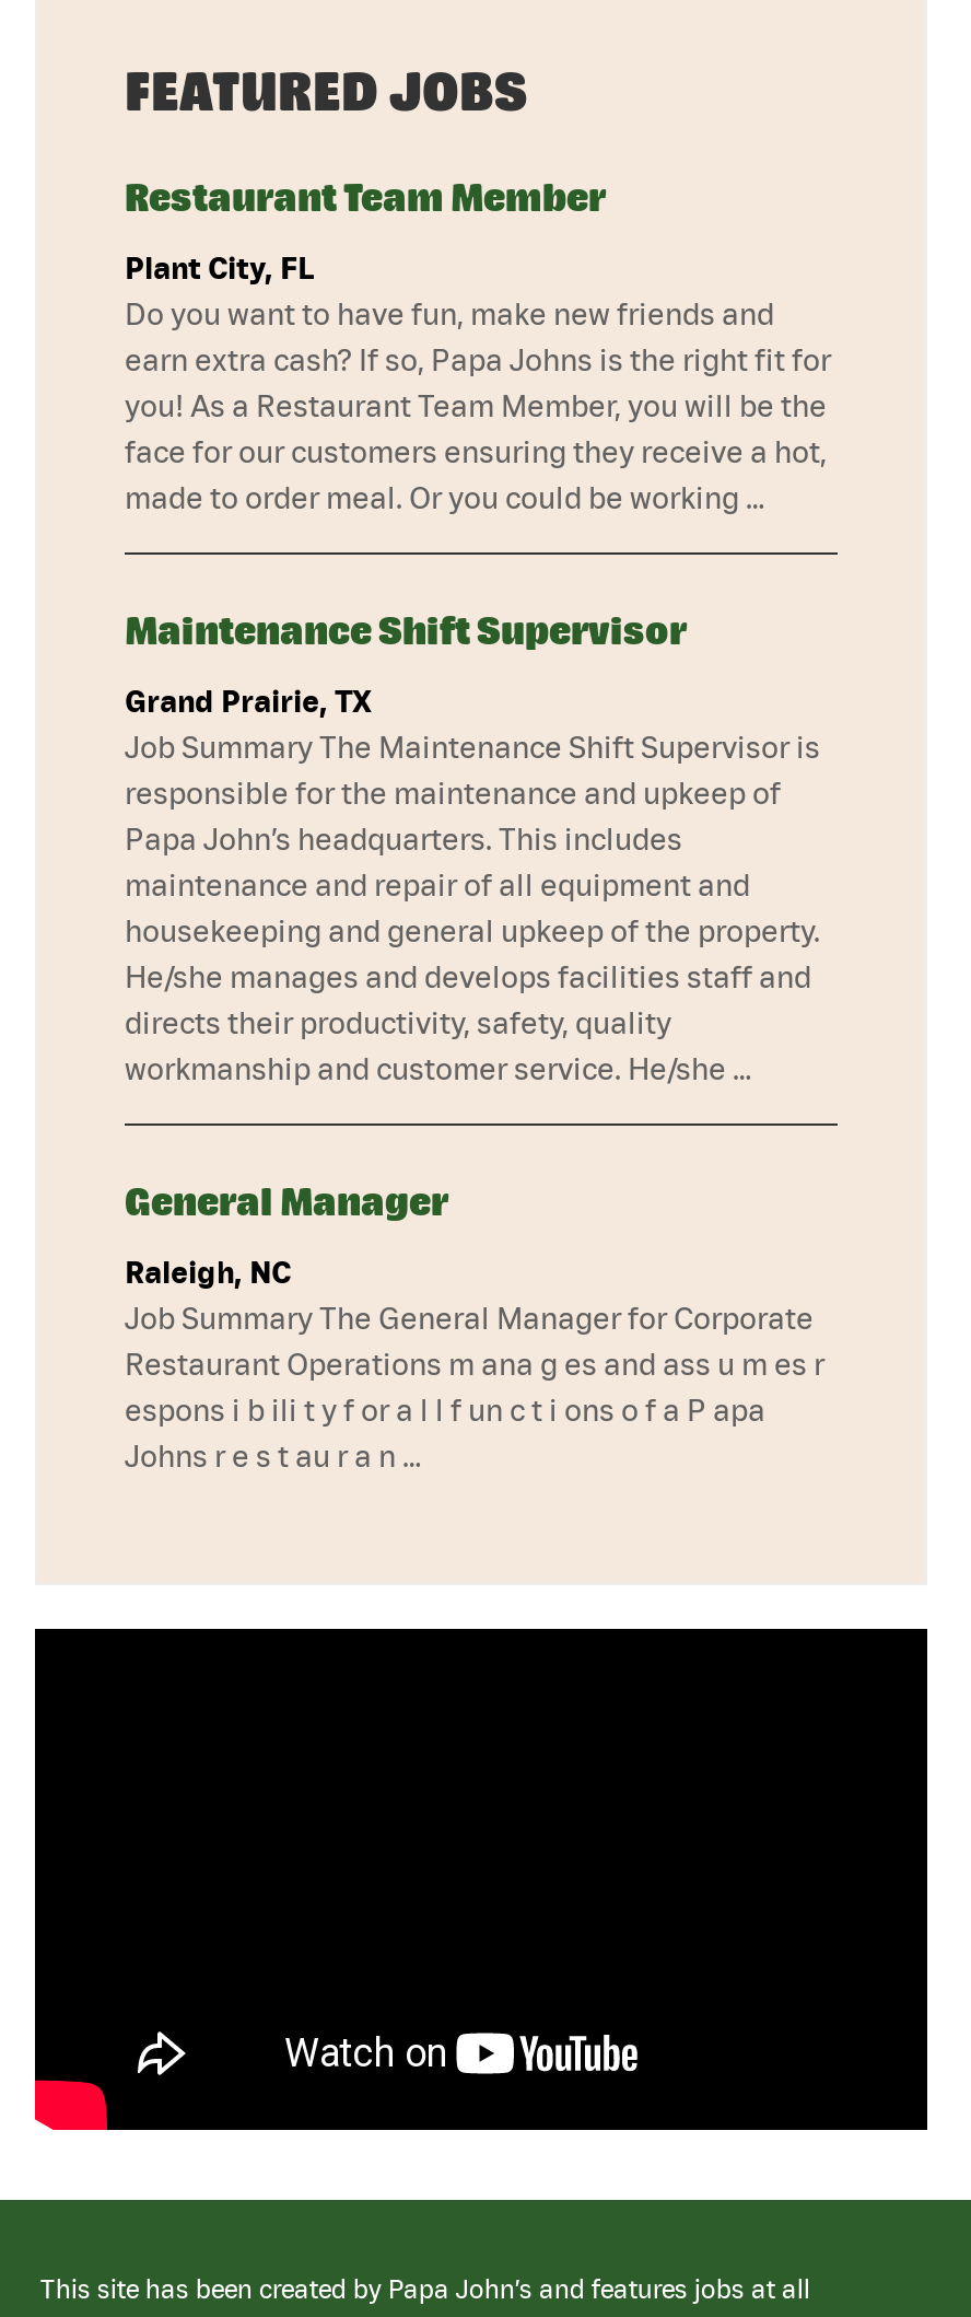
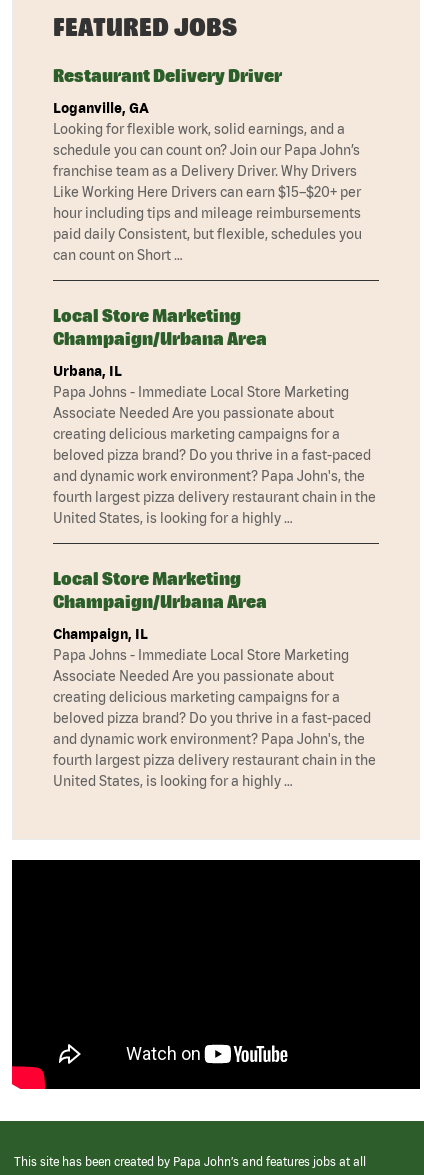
- Restaurant Team Member
+ Restaurant Delivery Driver

- Plant City, FL
- Do you want to have fun, make new friends and
- earn extra cash? If so, Papa Johns is the right fit for
- you! As a Restaurant Team Member, you will be the
- face for our customers ensuring they receive a hot,
- made to order meal. Or you could be working …
+ Loganville, GA
+ Looking for flexible work, solid earnings, and a
+ schedule you can count on? Join our Papa John’s
+ franchise team as a Delivery Driver. Why Drivers
+ Like Working Here Drivers can earn $15–$20+ per
+ hour including tips and mileage reimbursements
+ paid daily Consistent, but flexible, schedules you
+ can count on Short …

- Maintenance Shift Supervisor
+ Local Store Marketing
+ Champaign/Urbana Area

- Grand Prairie, TX
- Job Summary The Maintenance Shift Supervisor is
- responsible for the maintenance and upkeep of
- Papa John’s headquarters. This includes
- maintenance and repair of all equipment and
- housekeeping and general upkeep of the property.
- He/she manages and develops facilities staff and
- directs their productivity, safety, quality
- workmanship and customer service. He/she …
+ Urbana, IL
+ Papa Johns - Immediate Local Store Marketing
+ Associate Needed Are you passionate about
+ creating delicious marketing campaigns for a
+ beloved pizza brand? Do you thrive in a fast-paced
+ and dynamic work environment? Papa John's, the
+ fourth largest pizza delivery restaurant chain in the
+ United States, is looking for a highly …

- General Manager
+ Local Store Marketing
+ Champaign/Urbana Area

- Raleigh, NC
- Job Summary The General Manager for Corporate
- Restaurant Operations m ana g es and ass u m es r
- espons i b ili t y f or a l l f un c t i ons o f a P apa
- Johns r e s t au r a n …
+ Champaign, IL
+ Papa Johns - Immediate Local Store Marketing
+ Associate Needed Are you passionate about
+ creating delicious marketing campaigns for a
+ beloved pizza brand? Do you thrive in a fast-paced
+ and dynamic work environment? Papa John's, the
+ fourth largest pizza delivery restaurant chain in the
+ United States, is looking for a highly …
